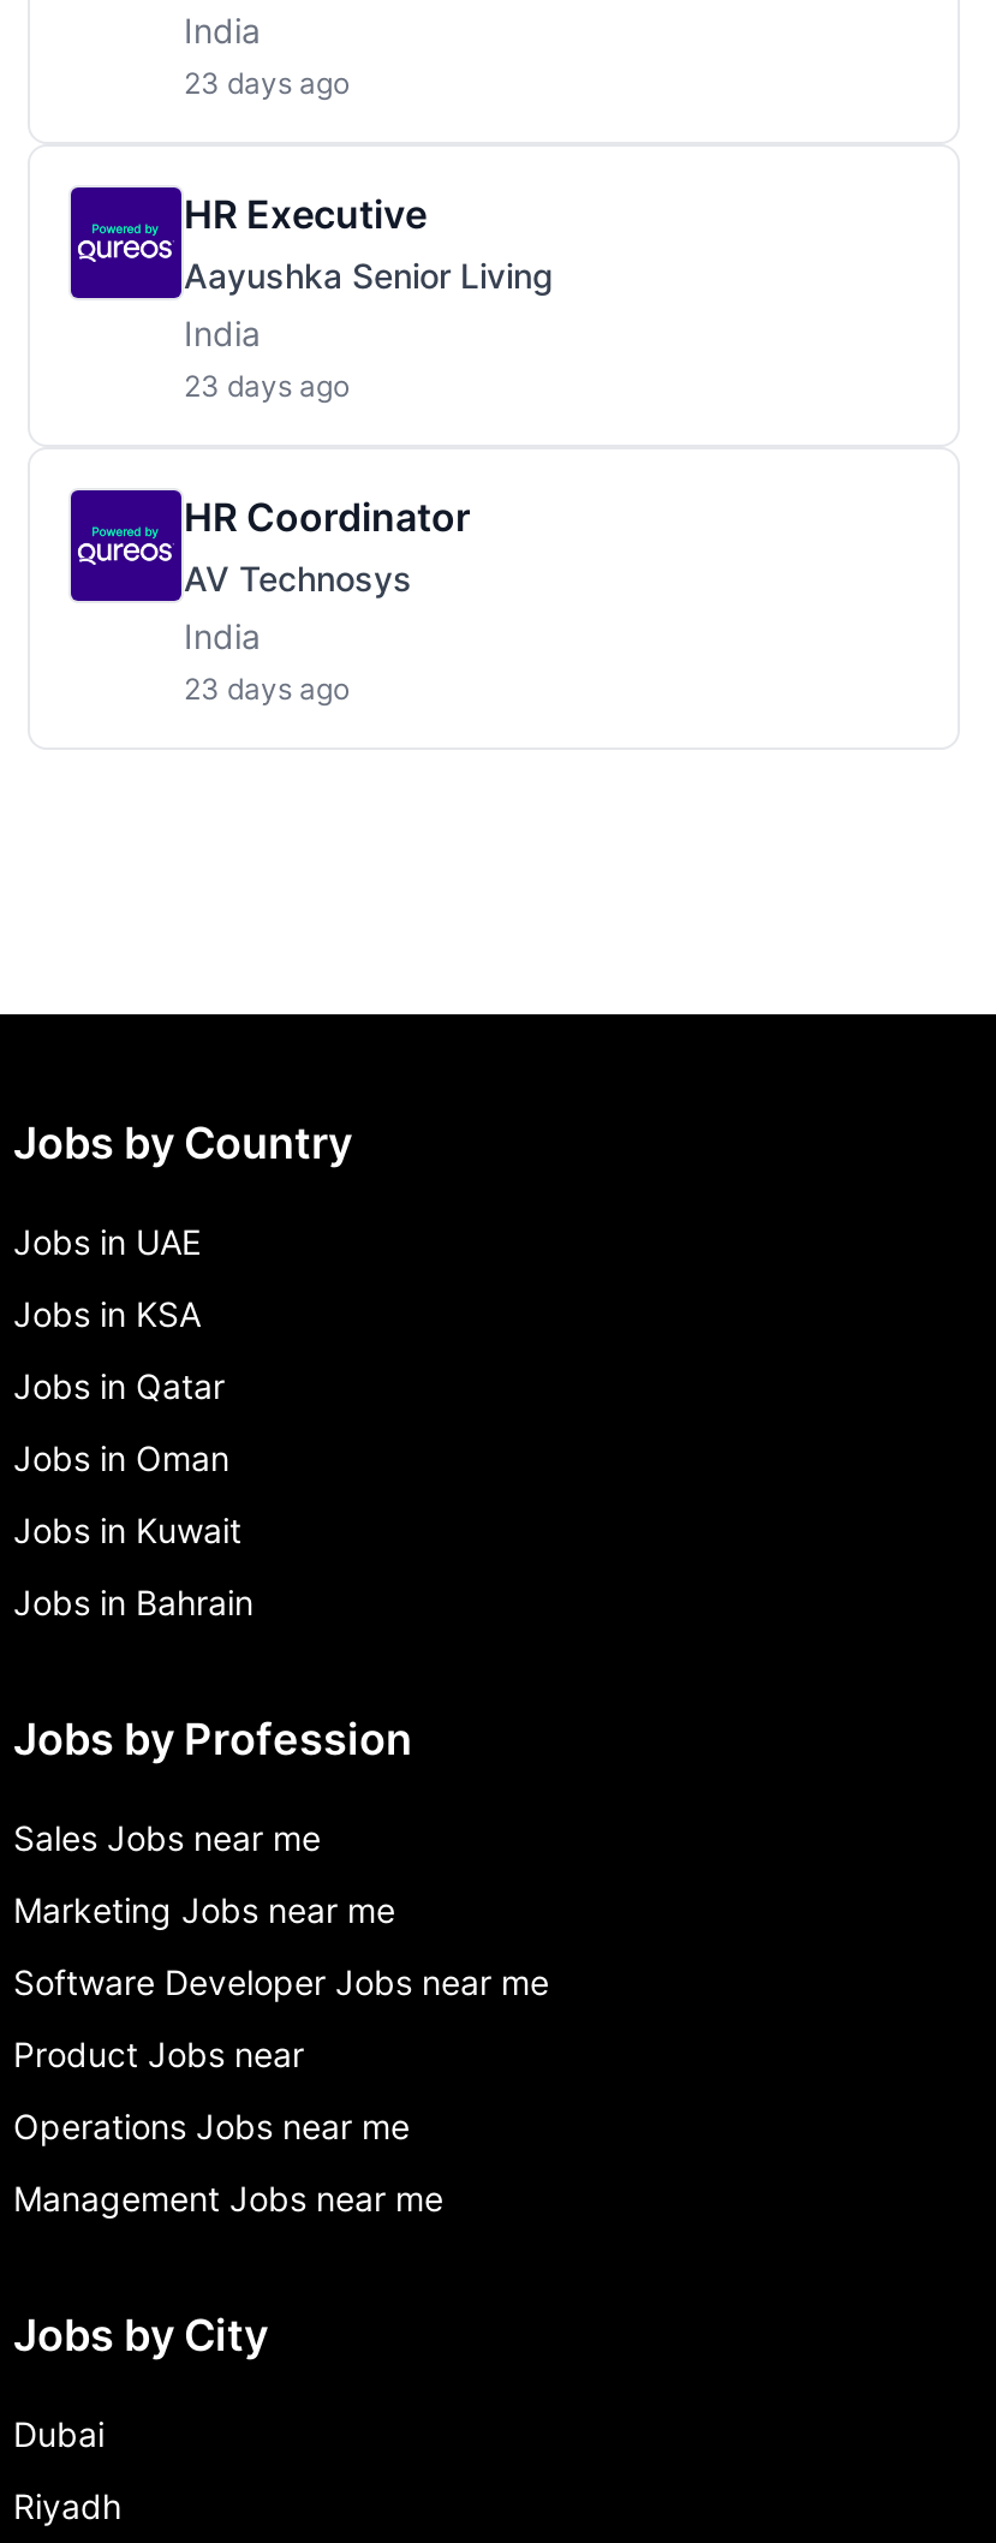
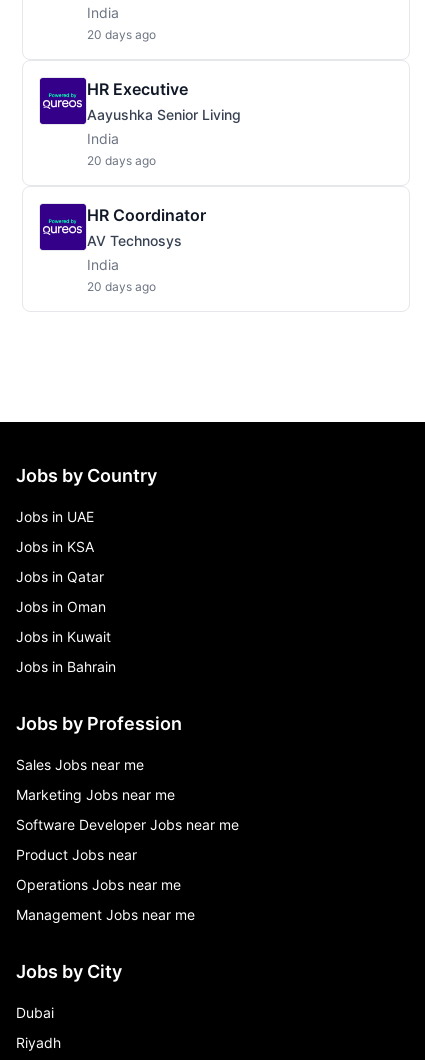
- 23 days ago
+ 20 days ago

- 23 days ago
+ 20 days ago

- 23 days ago
+ 20 days ago
